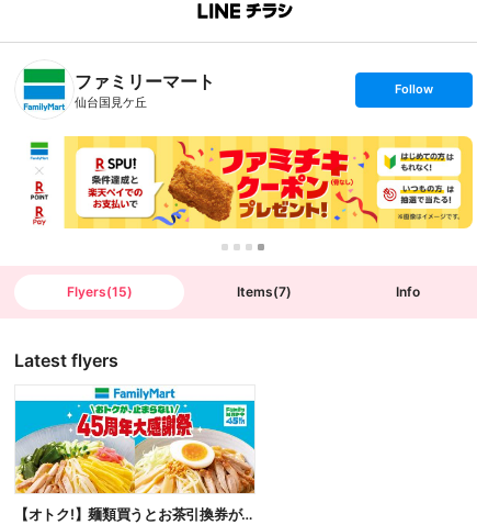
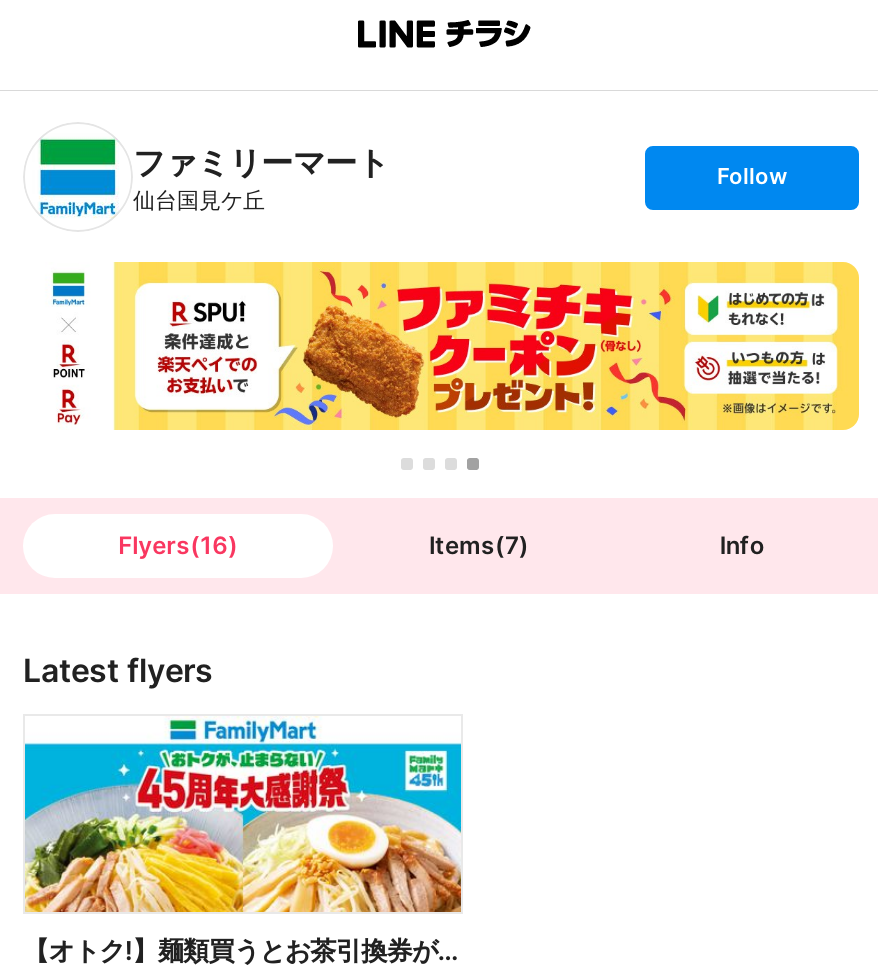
- Flyers(15)
+ Flyers(16)
